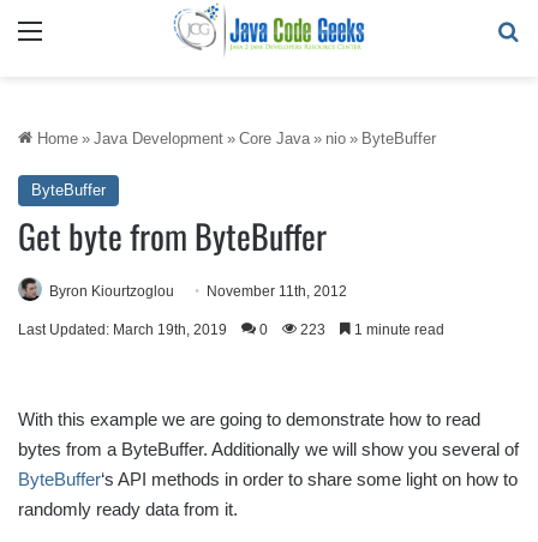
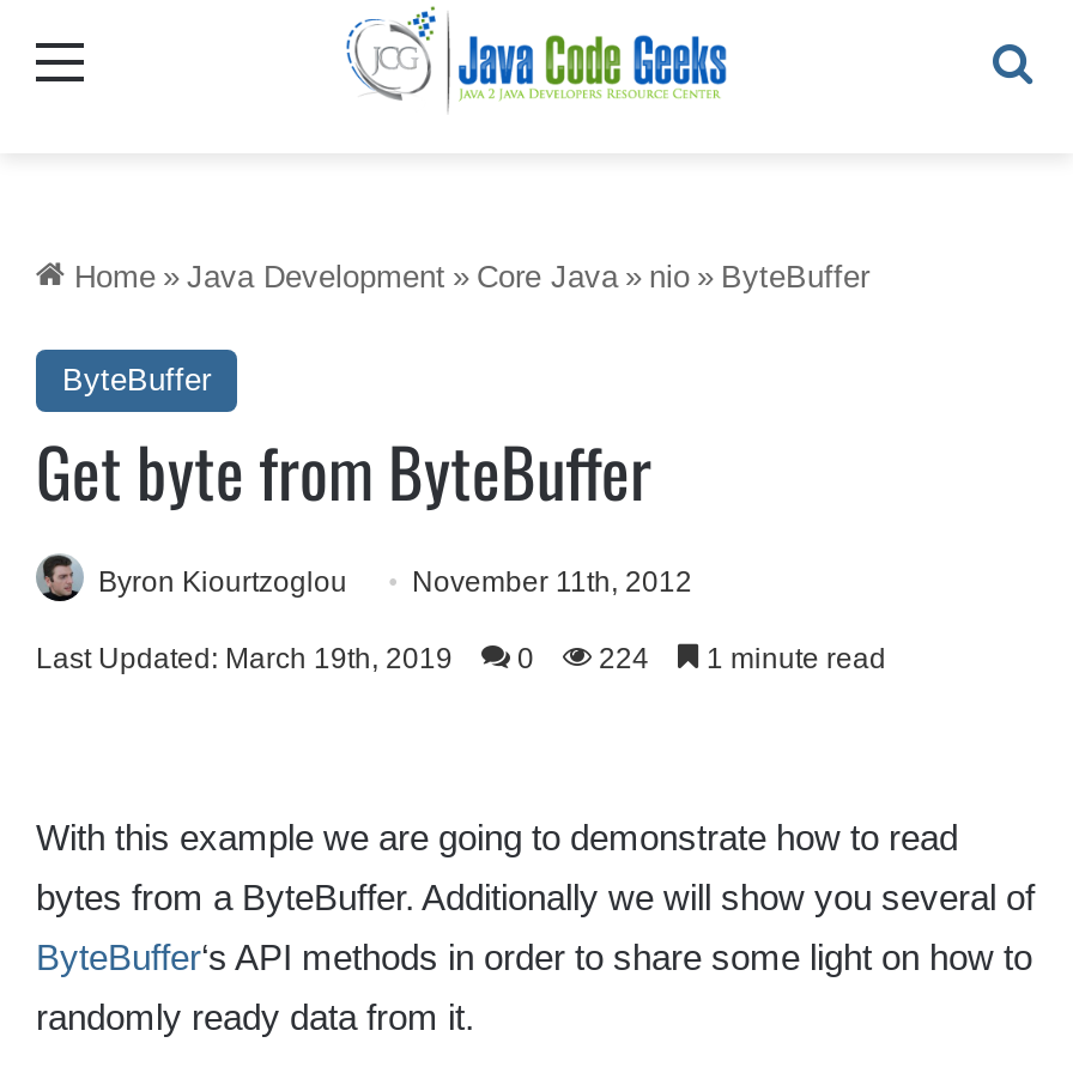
- Last Updated: March 19th, 2019 0 223 1 minute read
+ Last Updated: March 19th, 2019 0 224 1 minute read
